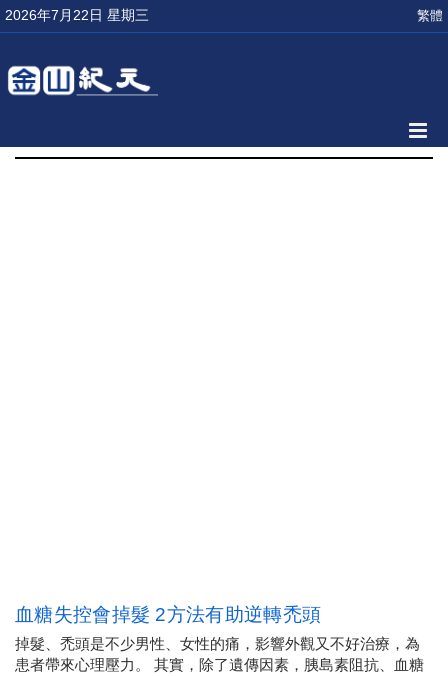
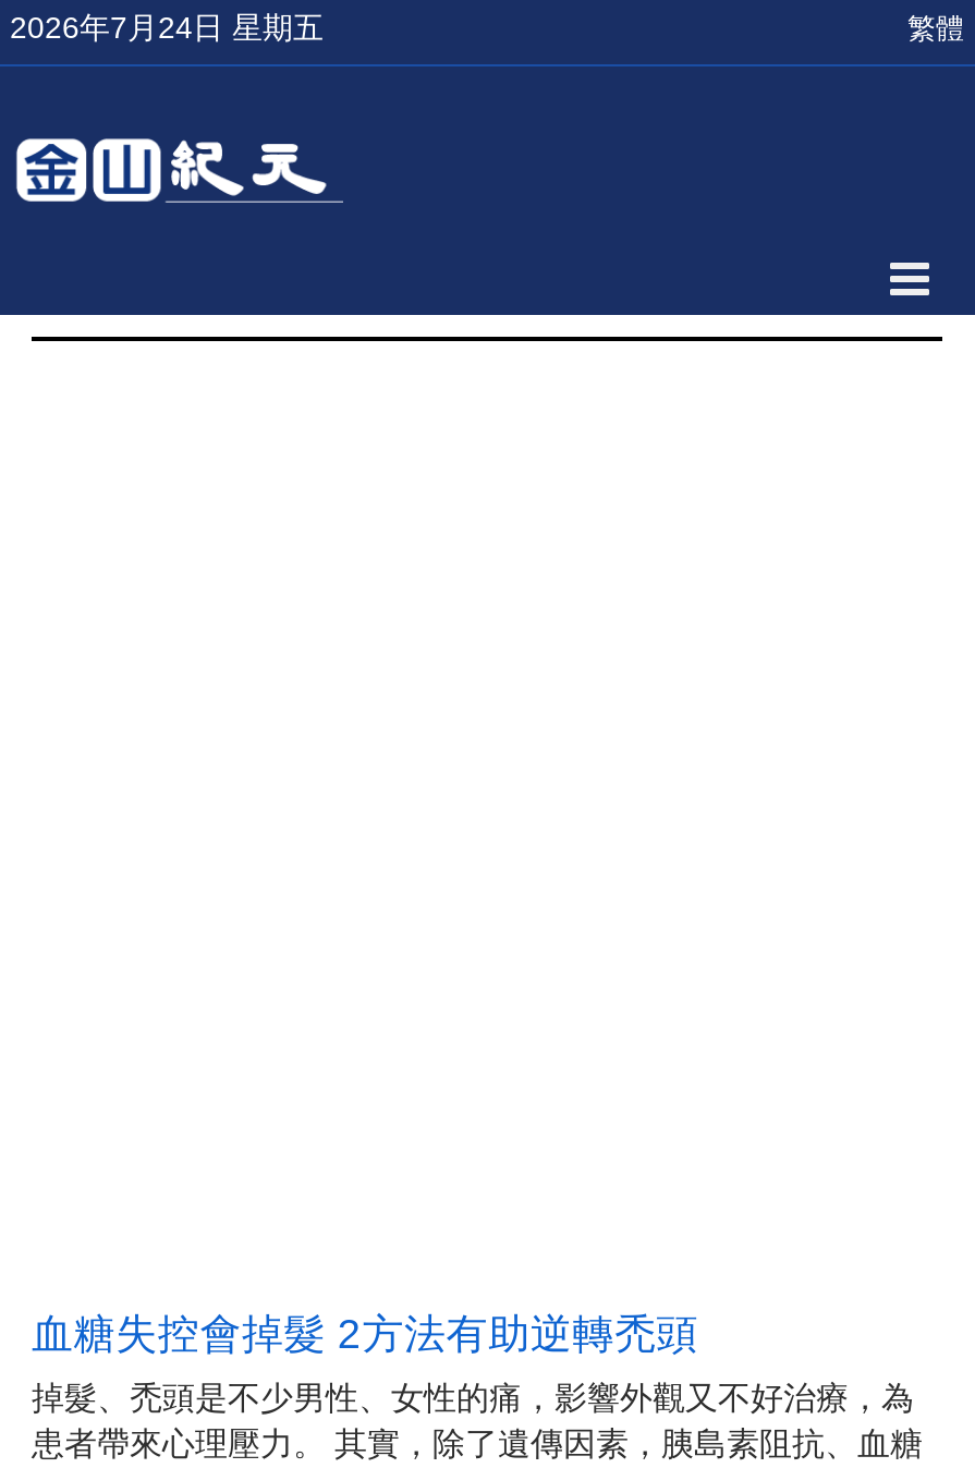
- 2026年7月22日 星期三
+ 2026年7月24日 星期五
